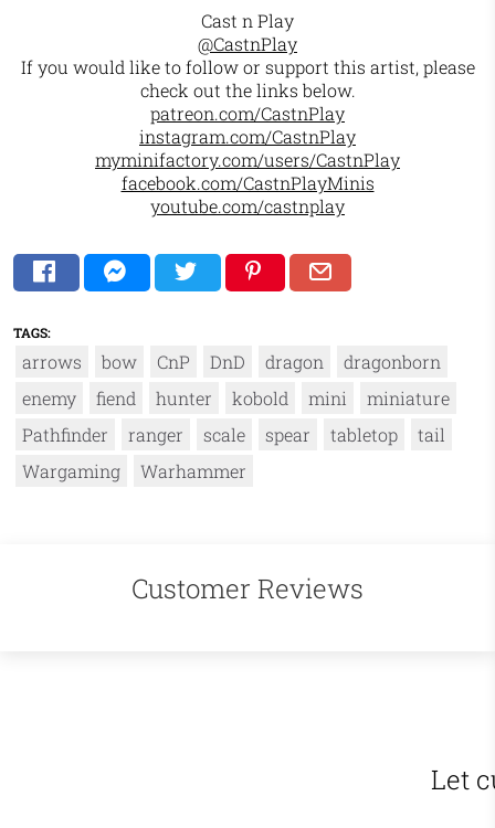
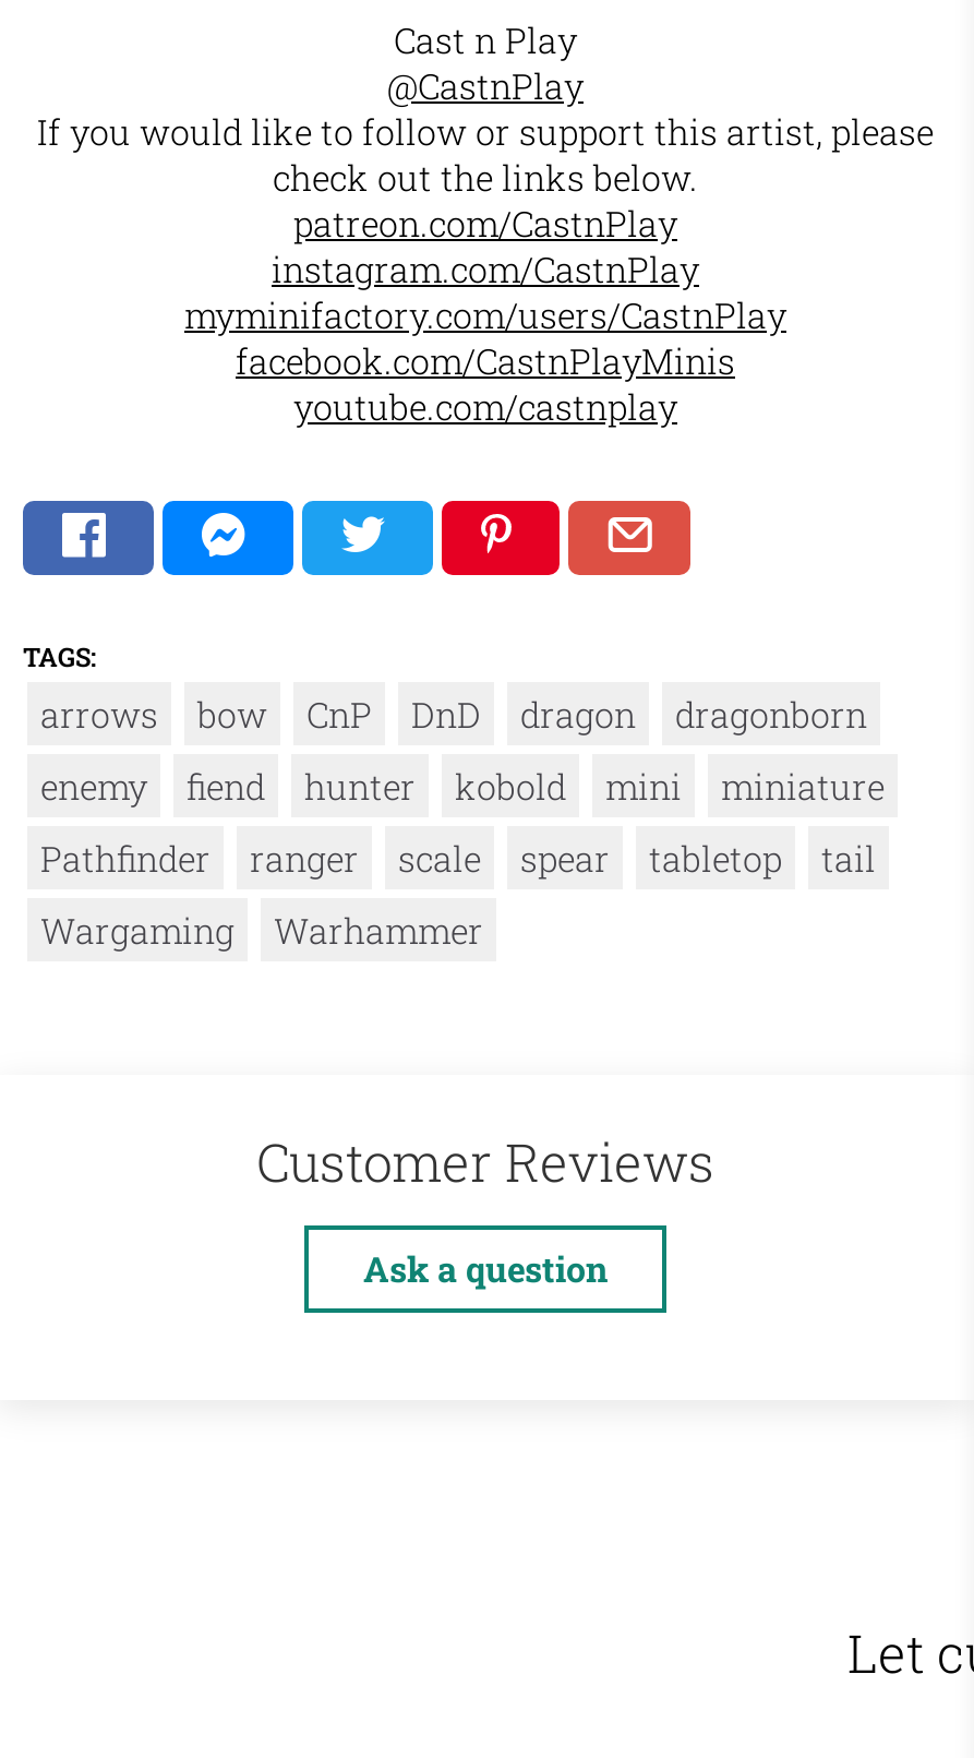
+ Ask a question
